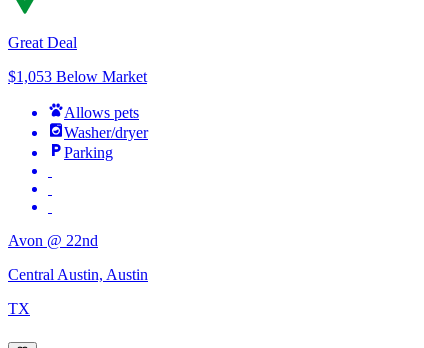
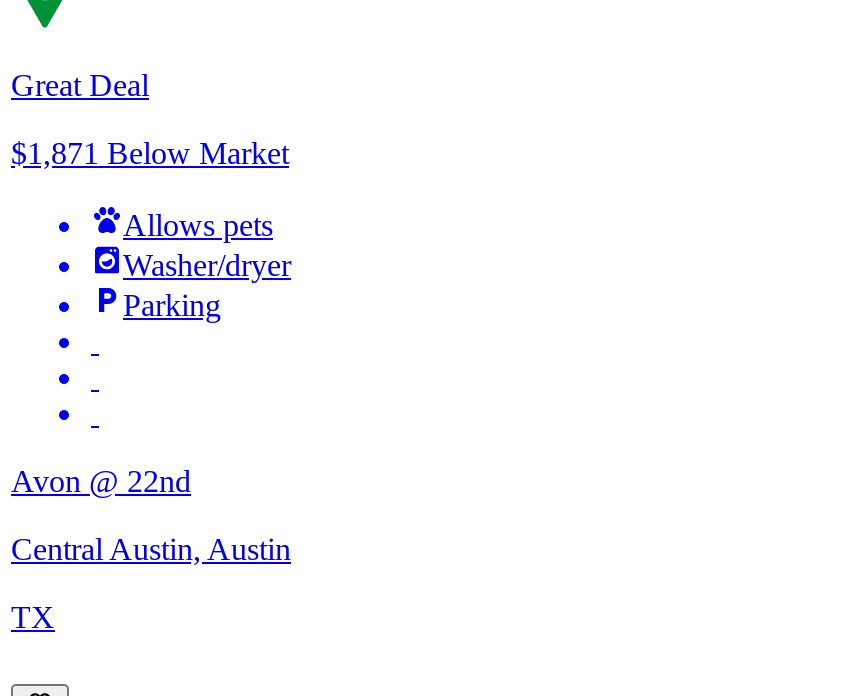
- $1,053 Below Market
+ $1,871 Below Market
